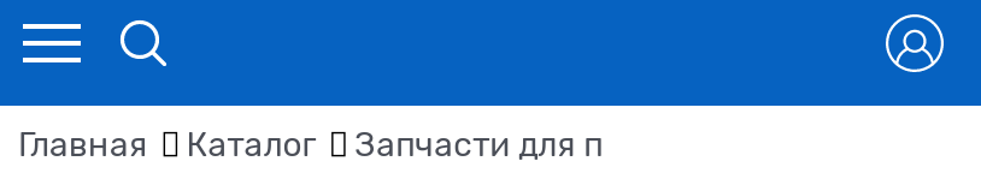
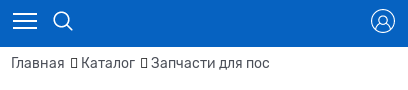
- Запчасти для п
+ Запчасти для пос
